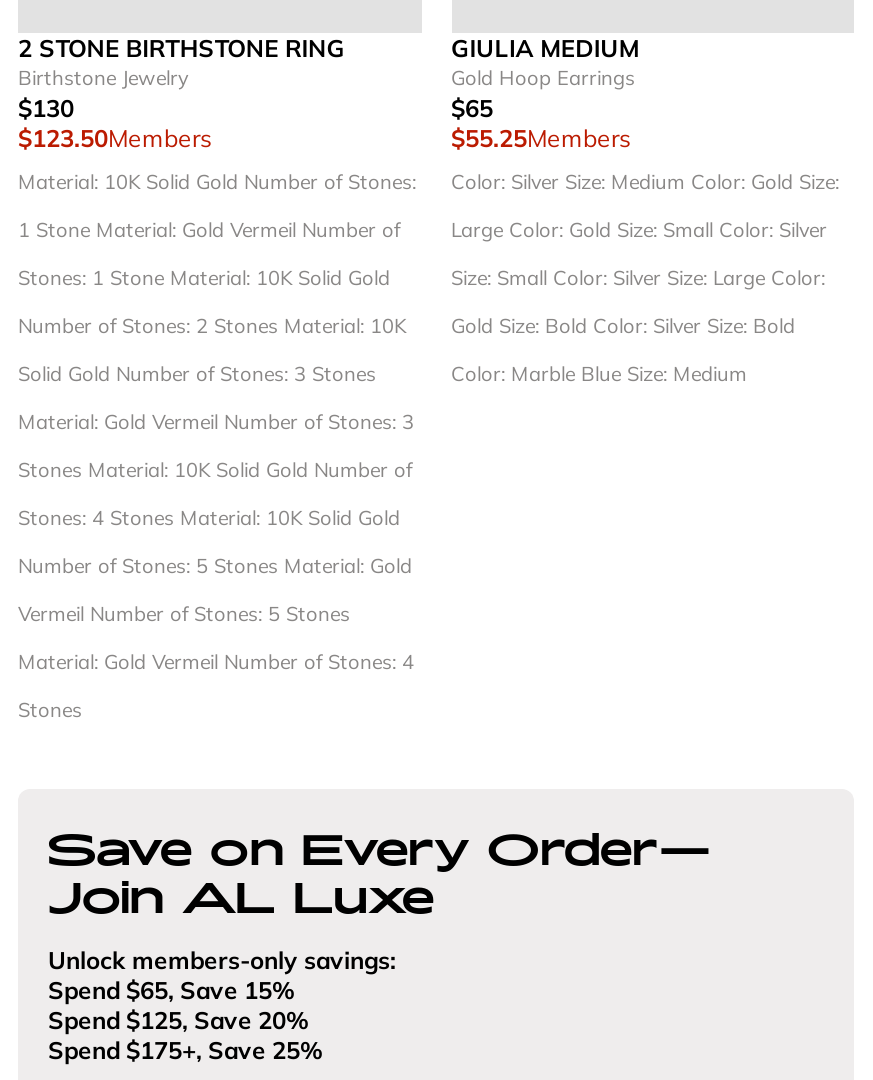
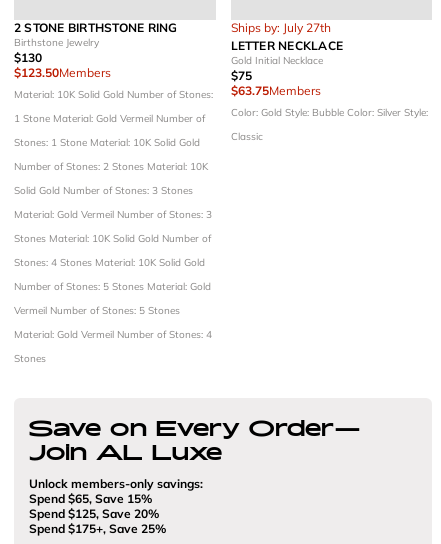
- GIULIA MEDIUM
- Gold Hoop Earrings
- $65
- $55.25Members
- Color: Silver Size: Medium Color: Gold Size:
- Large Color: Gold Size: Small Color: Silver
- Size: Small Color: Silver Size: Large Color:
- Gold Size: Bold Color: Silver Size: Bold
- Color: Marble Blue Size: Medium
+ Ships by: July 27th
+ LETTER NECKLACE
+ Gold Initial Necklace
+ $75
+ $63.75Members
+ Color: Gold Style: Bubble Color: Silver Style:
+ Classic
